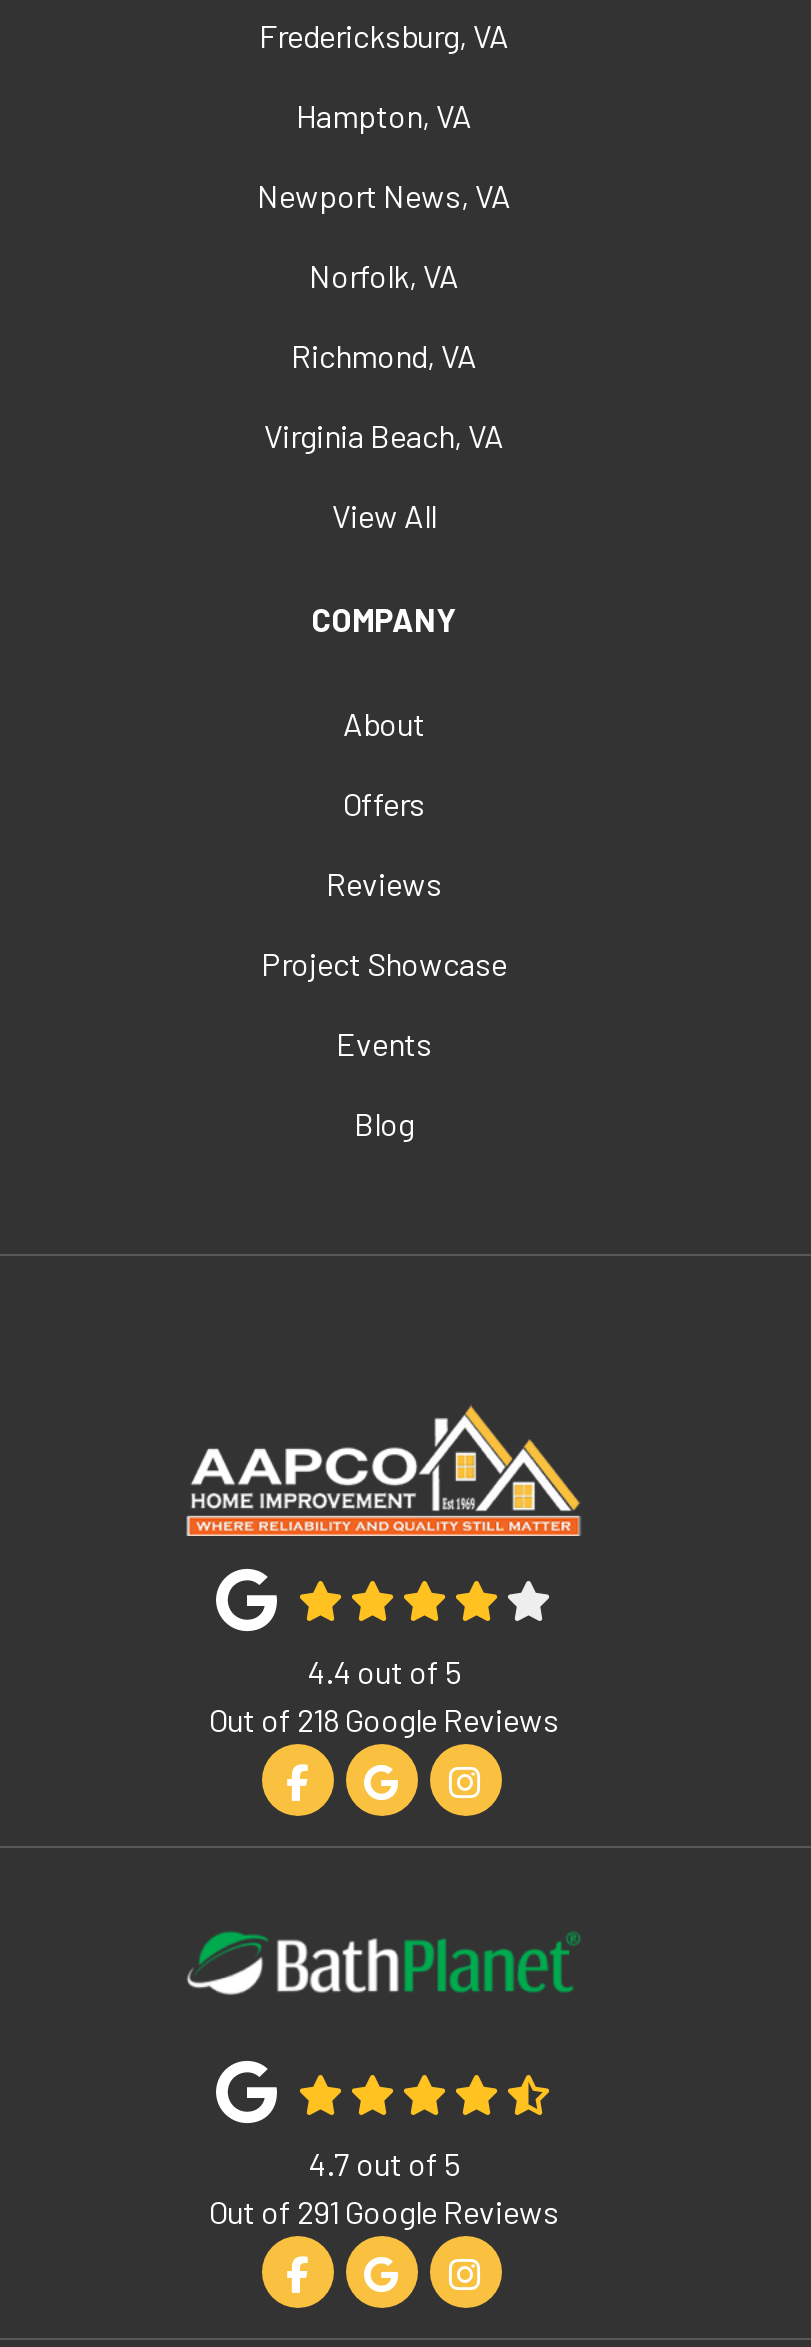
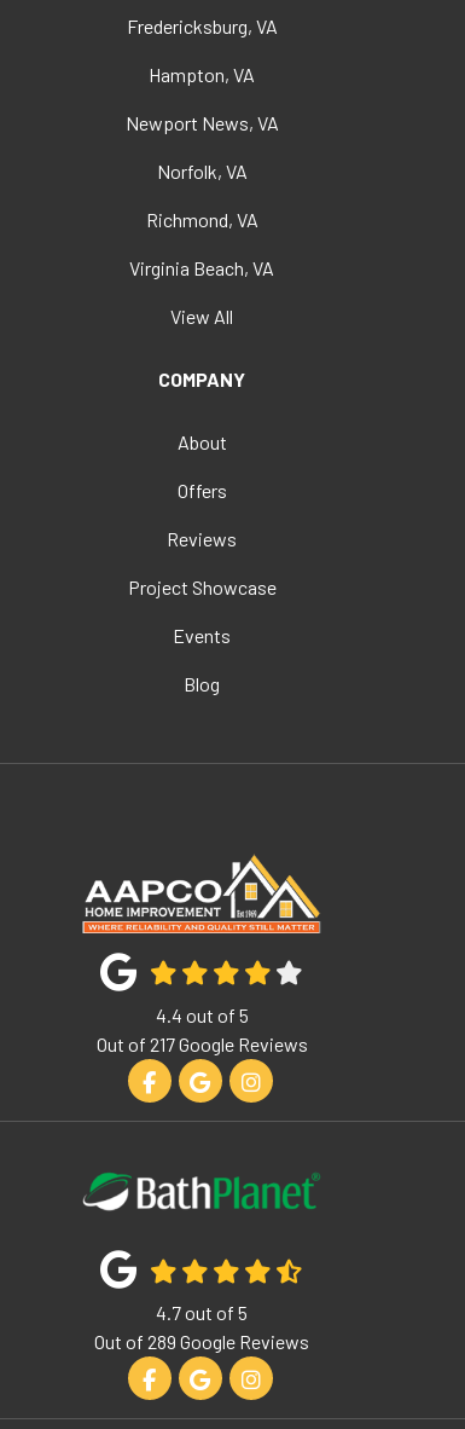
- Out of 218 Google Reviews
+ Out of 217 Google Reviews

- Out of 291 Google Reviews
+ Out of 289 Google Reviews
